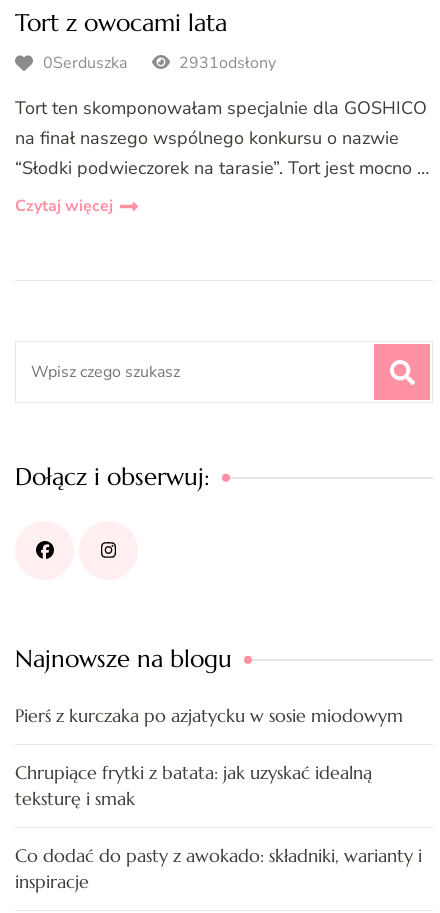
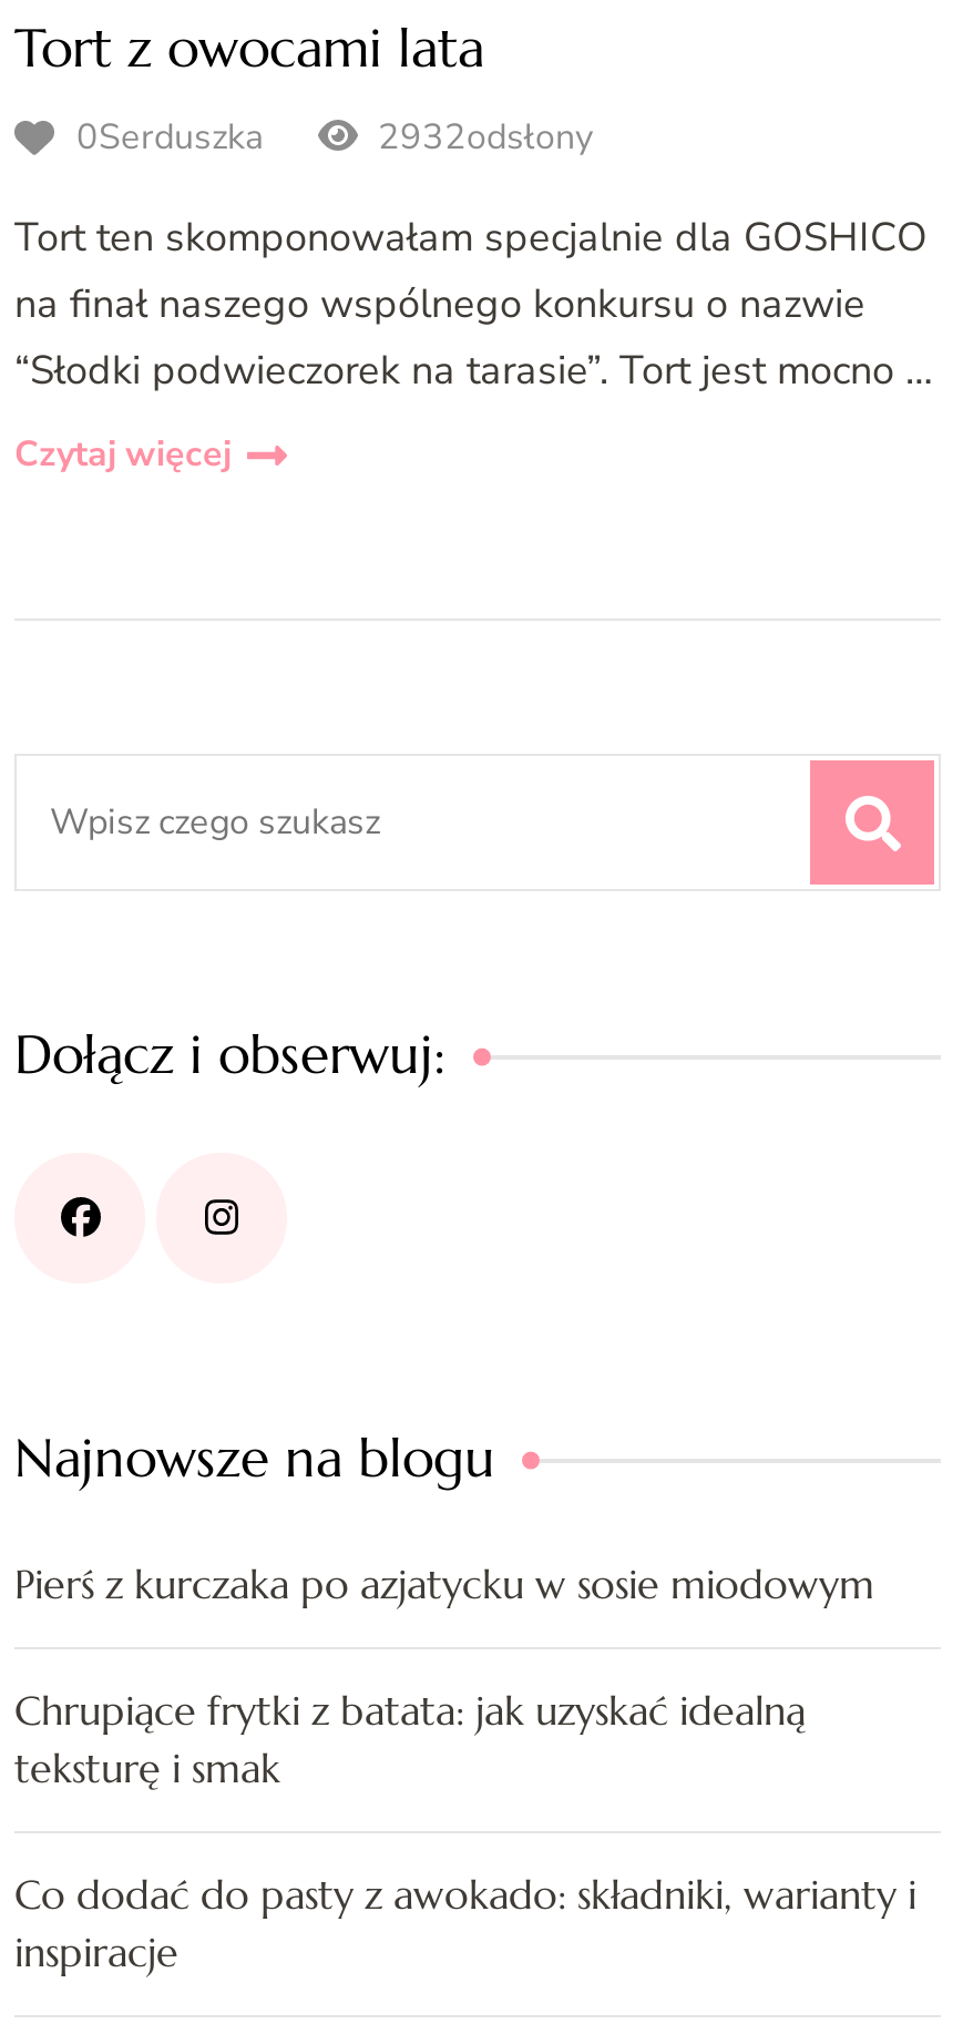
- 2931odsłony
+ 2932odsłony
